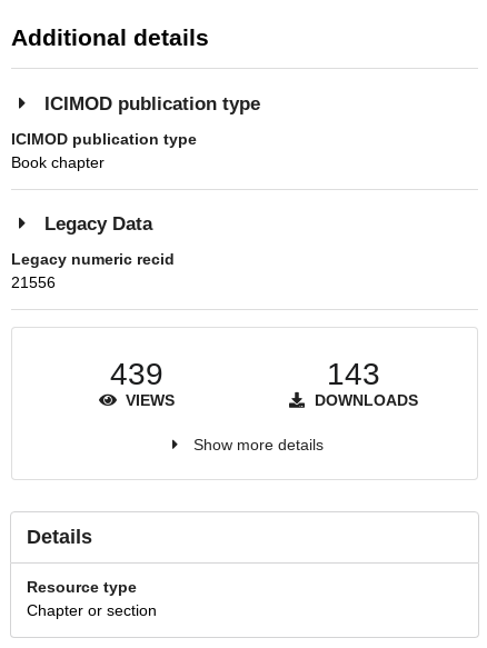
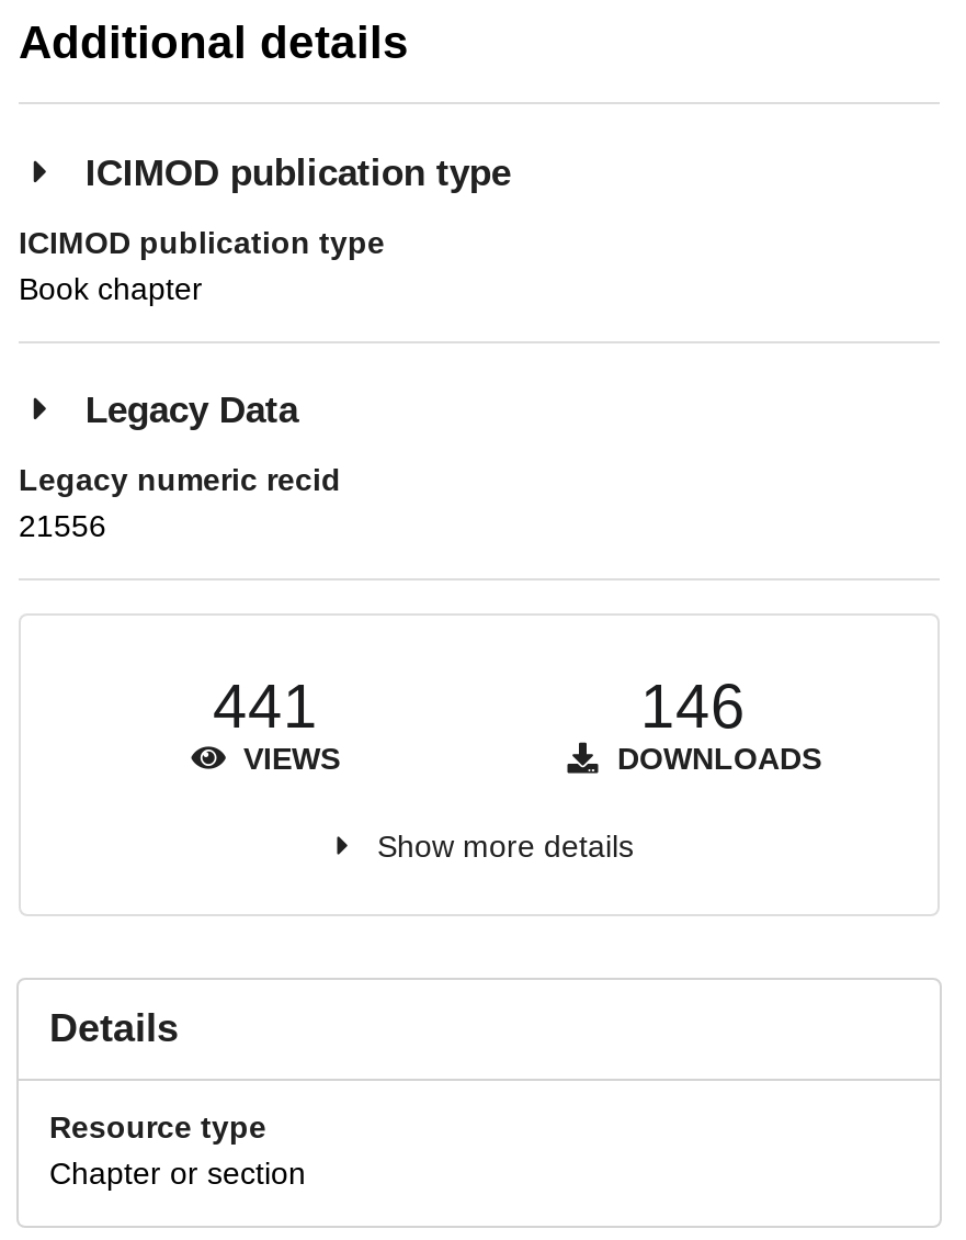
- 439
+ 441

- 143
+ 146
